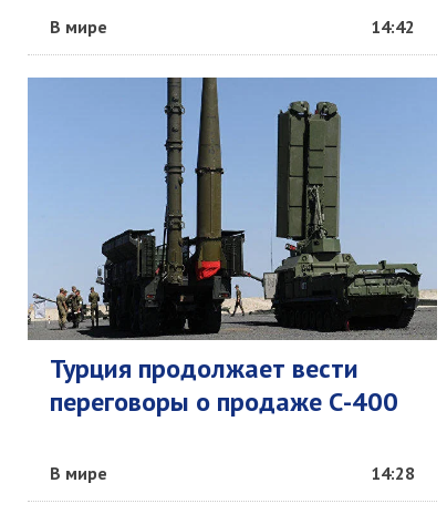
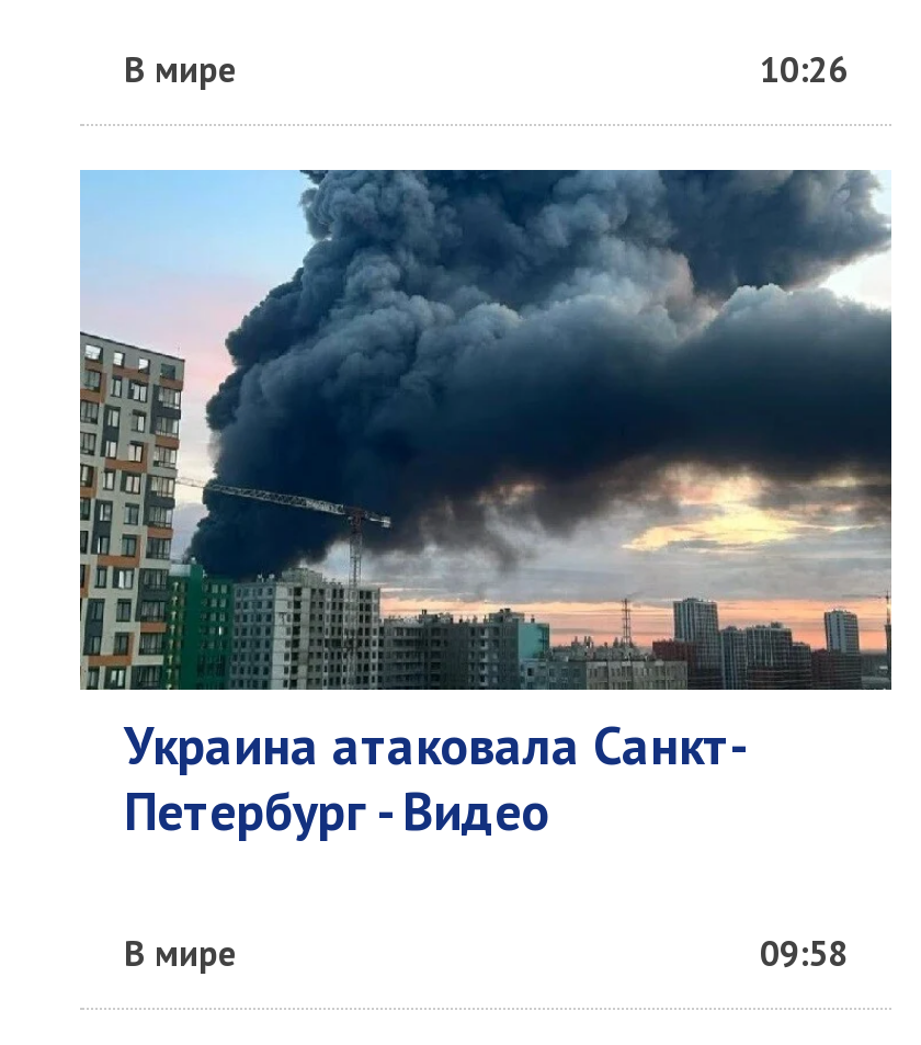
- 14:42
+ 10:26

- [image]
- Турция продолжает вести
- переговоры о продаже С-400
+ [image]
+ Украина атаковала Санкт-
+ Петербург - Видео

- 14:28
+ 09:58
